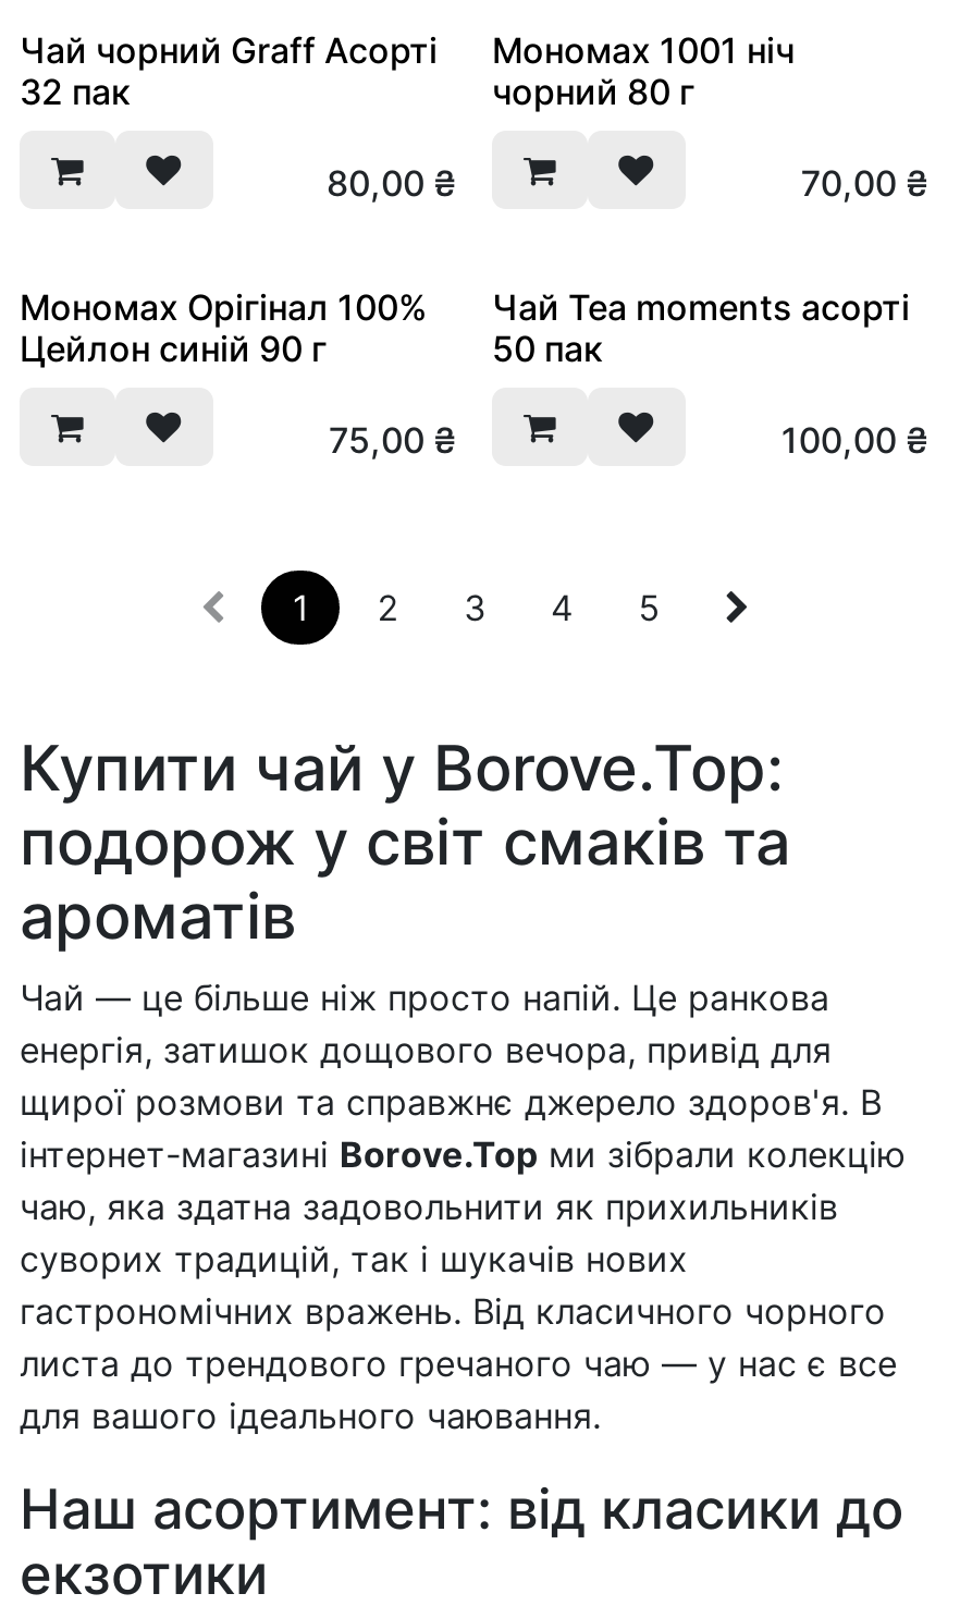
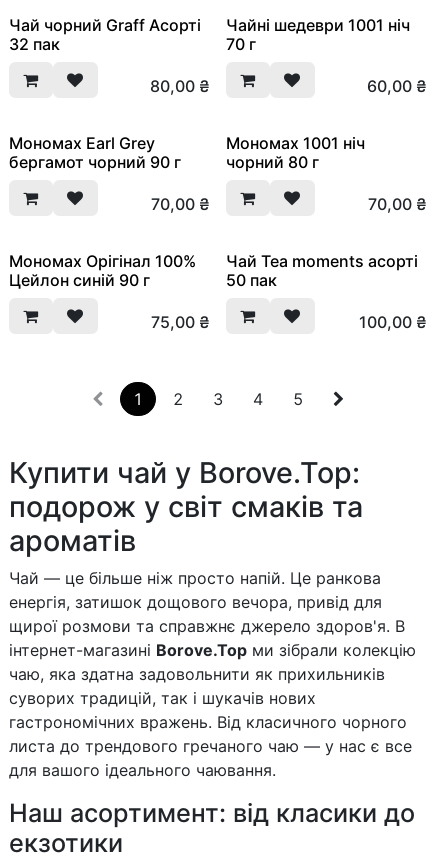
+ Чайні шедеври 1001 ніч
+ 70 г
+ 60,00 ₴
+ Мономах Earl Grey
+ бергамот чорний 90 г
+ 70,00 ₴
